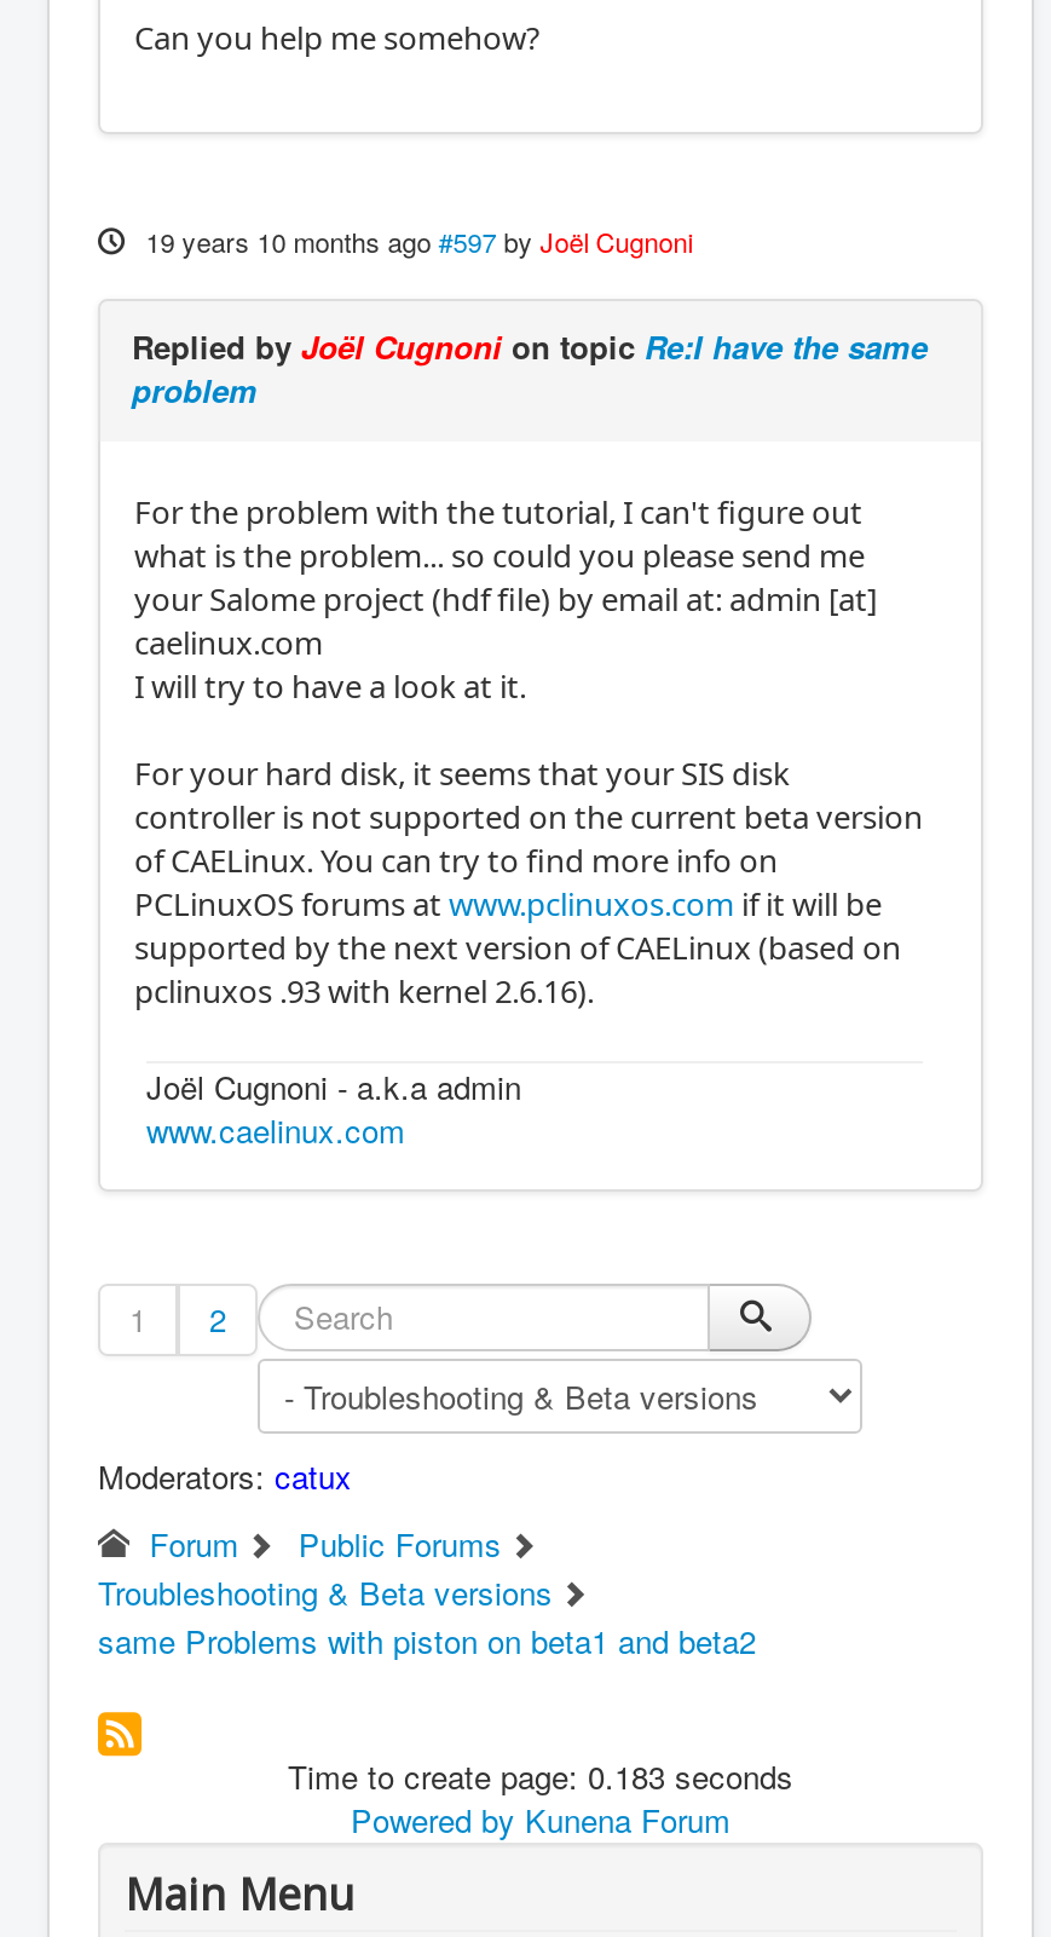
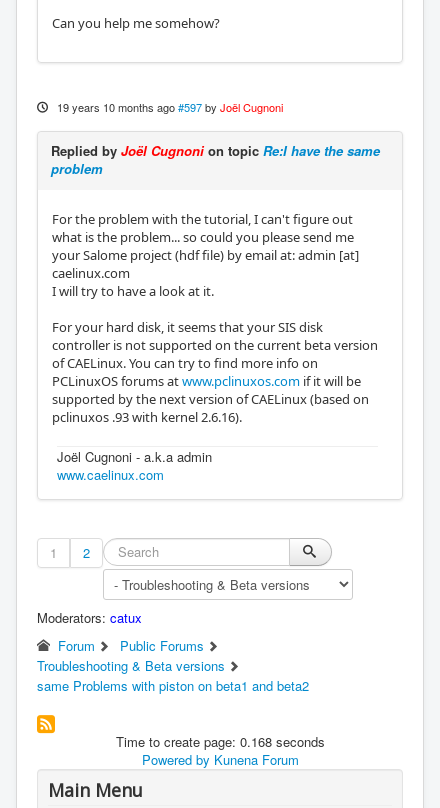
- Time to create page: 0.183 seconds
+ Time to create page: 0.168 seconds
